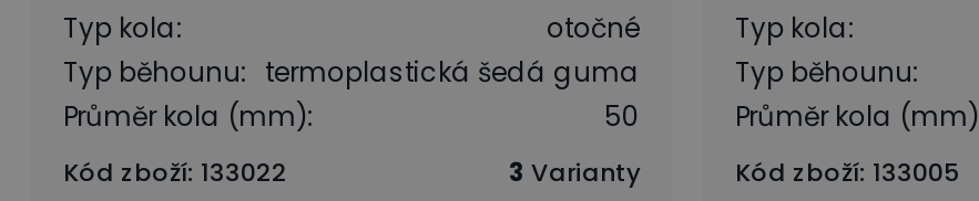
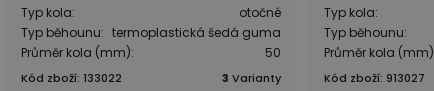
- Kód zboží: 133005
+ Kód zboží: 913027
